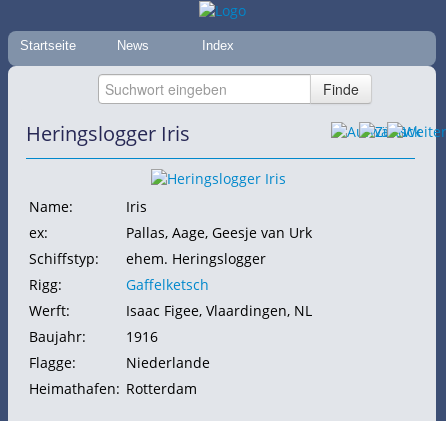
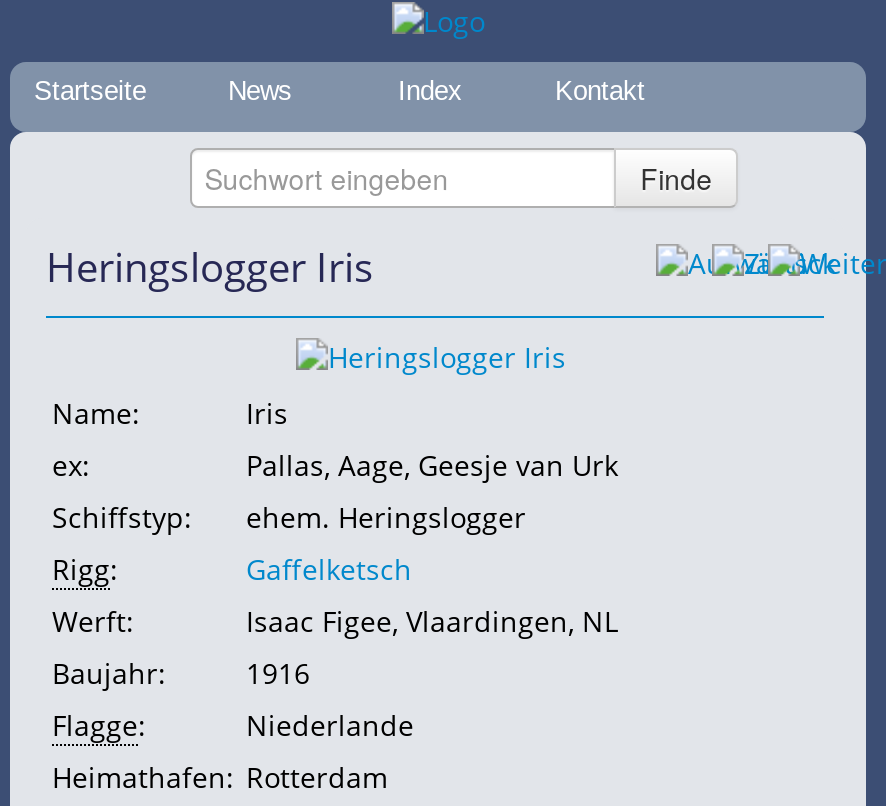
+ Kontakt
